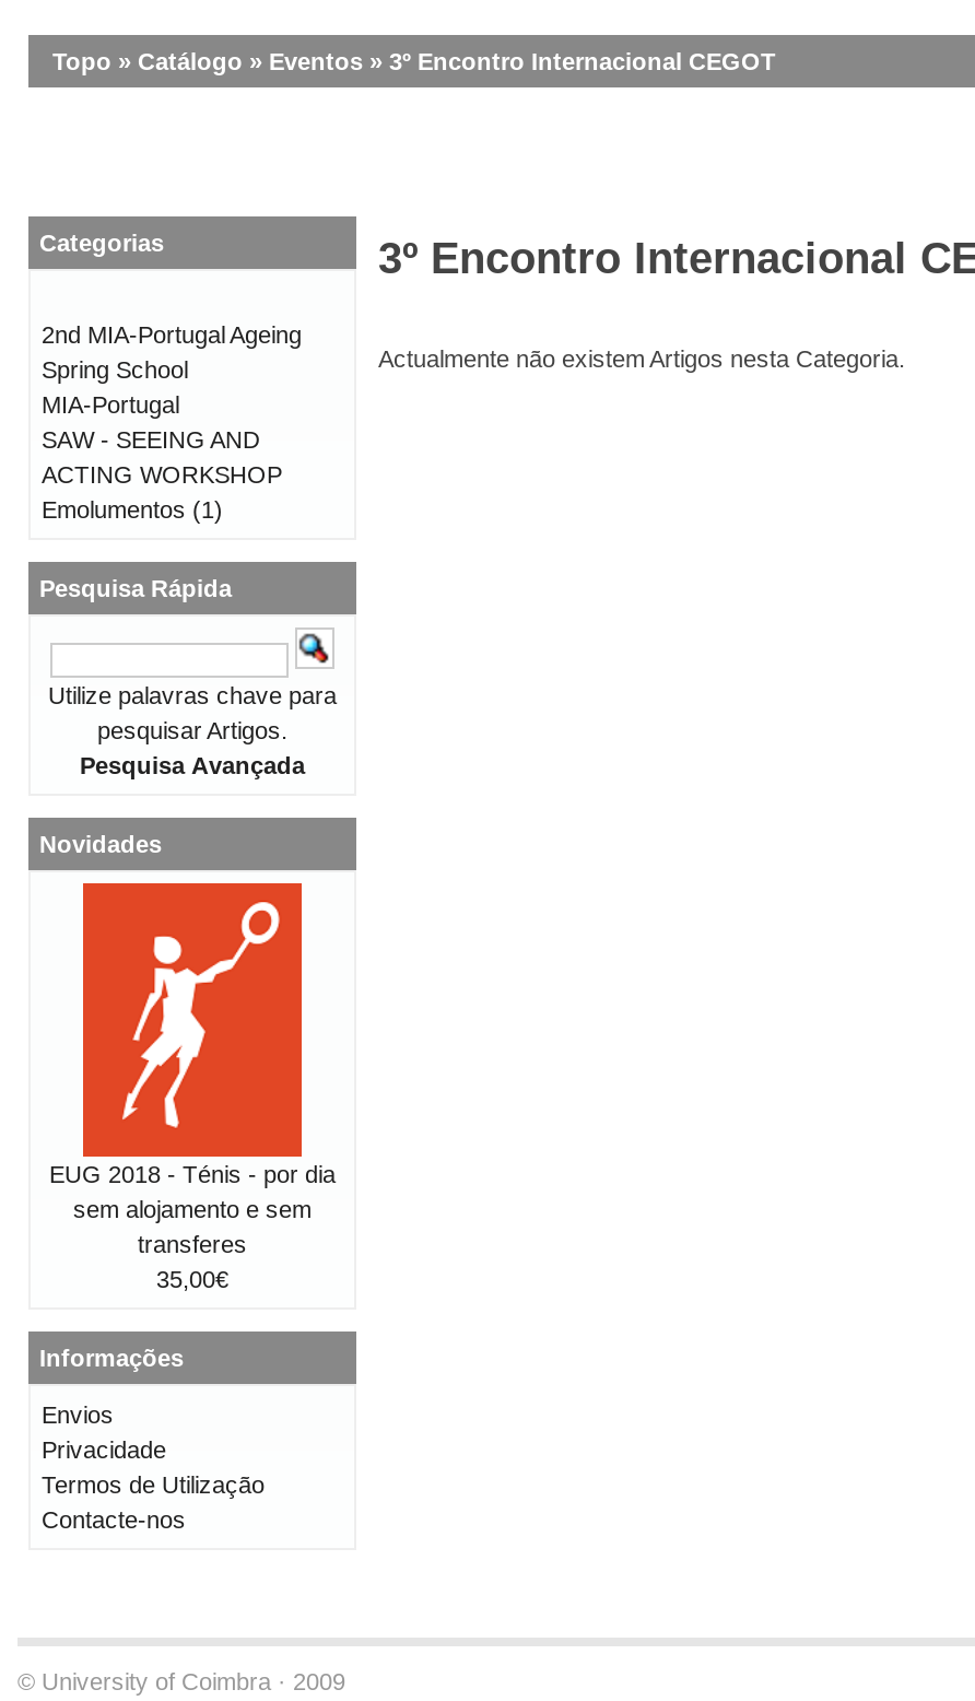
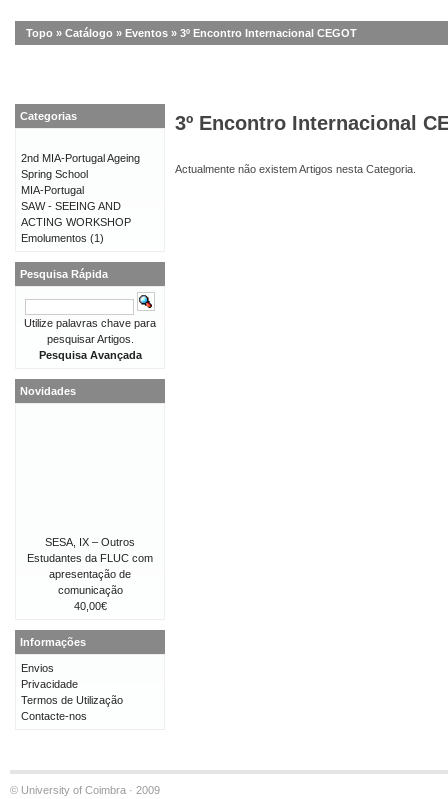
- [image]

- EUG 2018 - Ténis - por dia
- sem alojamento e sem
- transferes
- 35,00€
+ SESA, IX – Outros
+ Estudantes da FLUC com
+ apresentação de
+ comunicação
+ 40,00€
